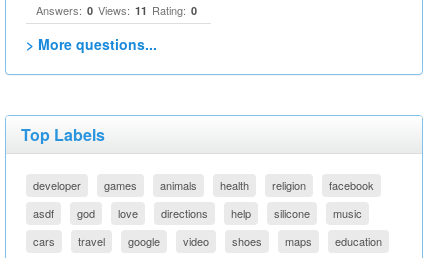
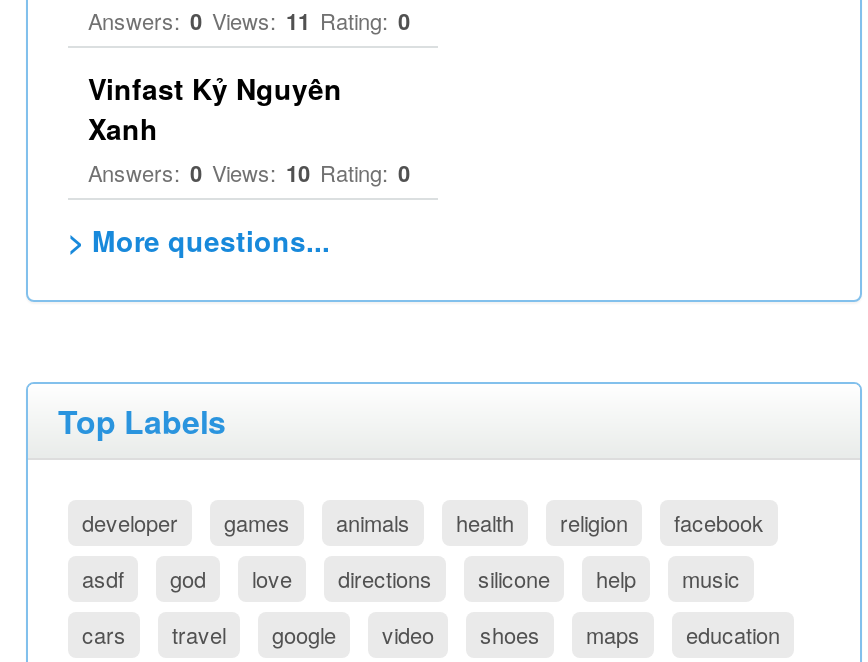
+ Vinfast Kỷ Nguyên
+ Xanh
+ Answers: 0 Views: 10 Rating: 0

moved down: silicone
